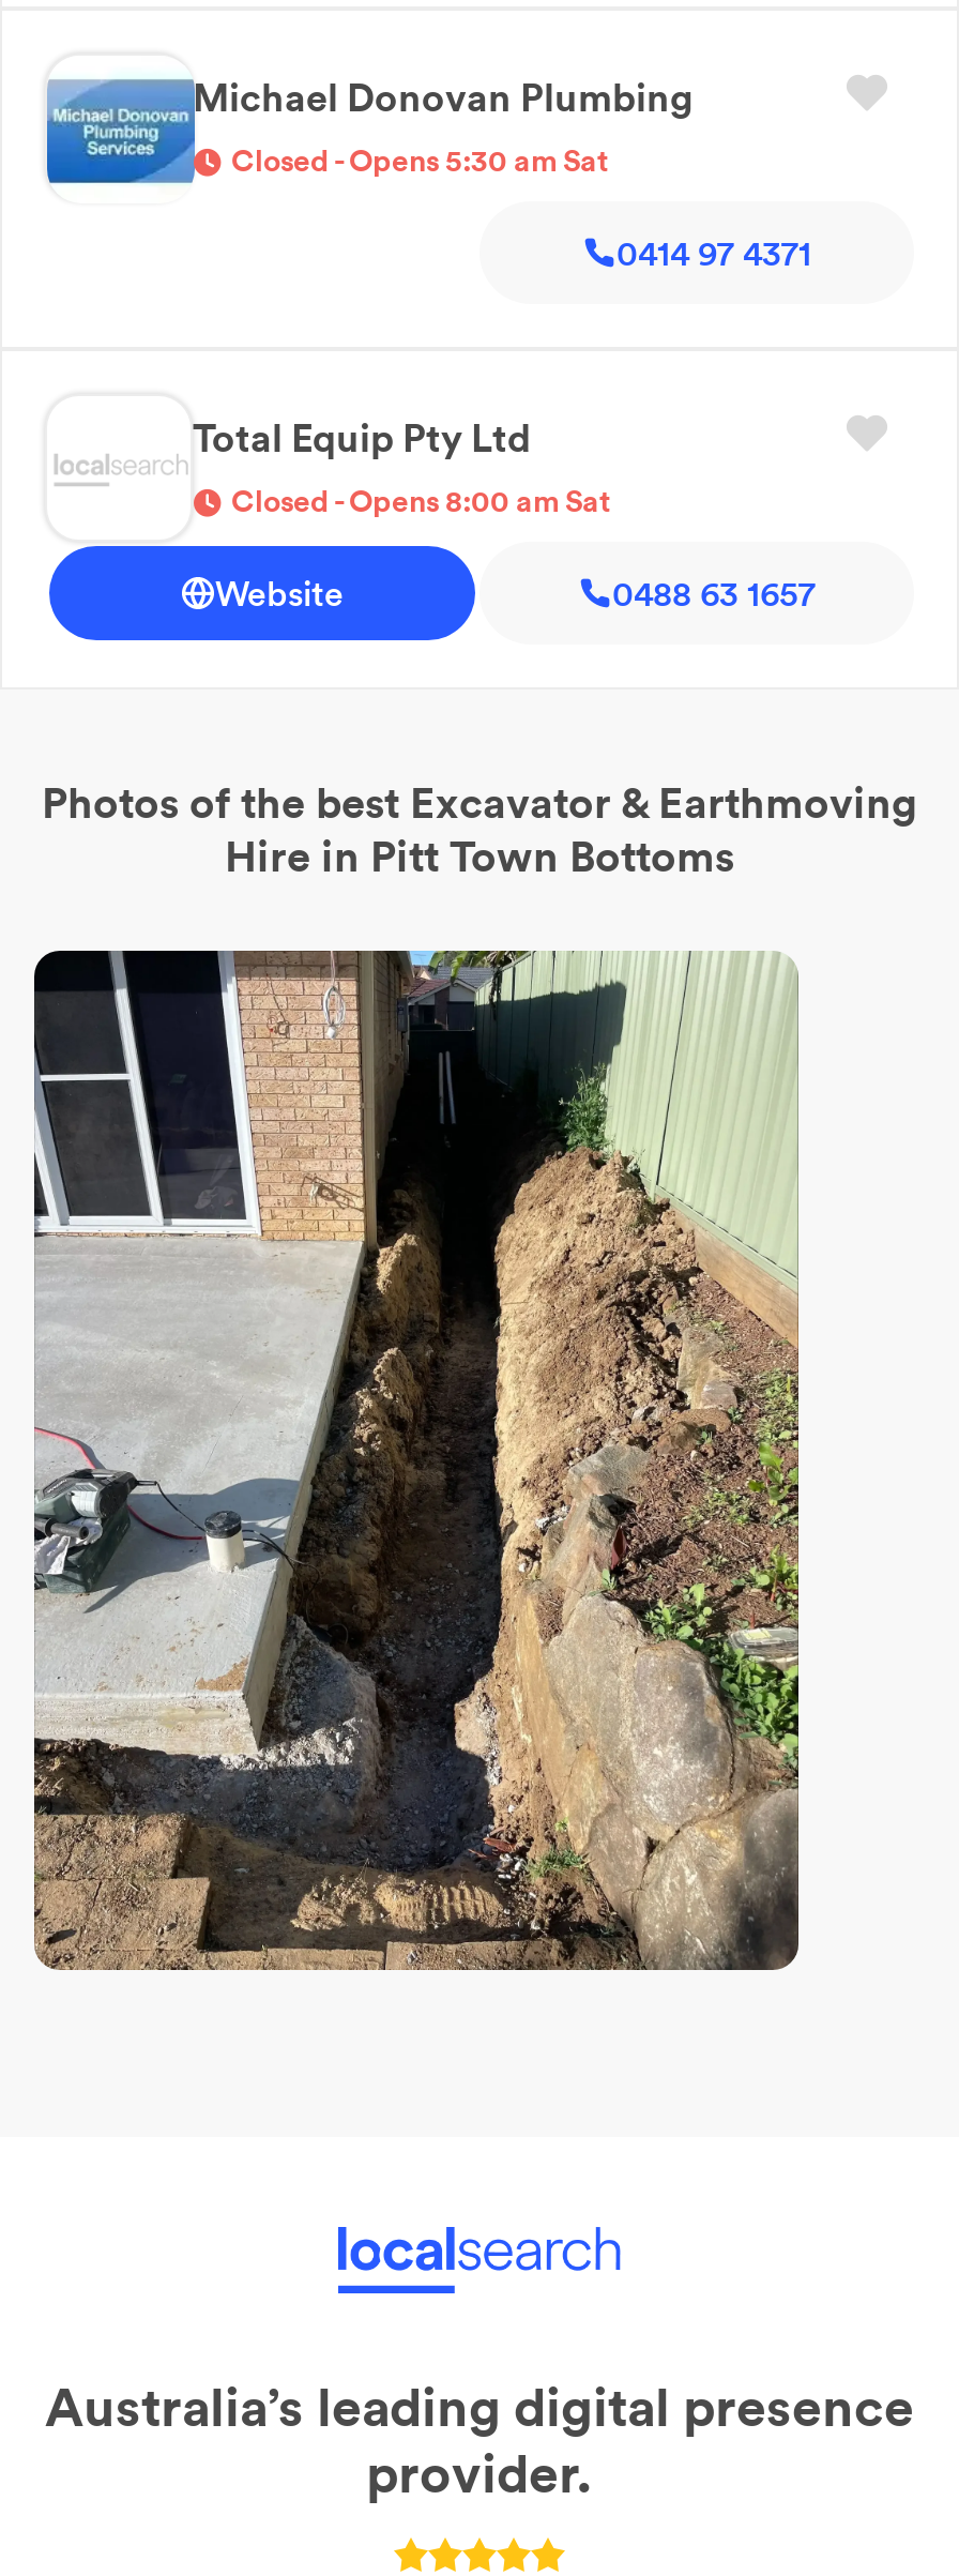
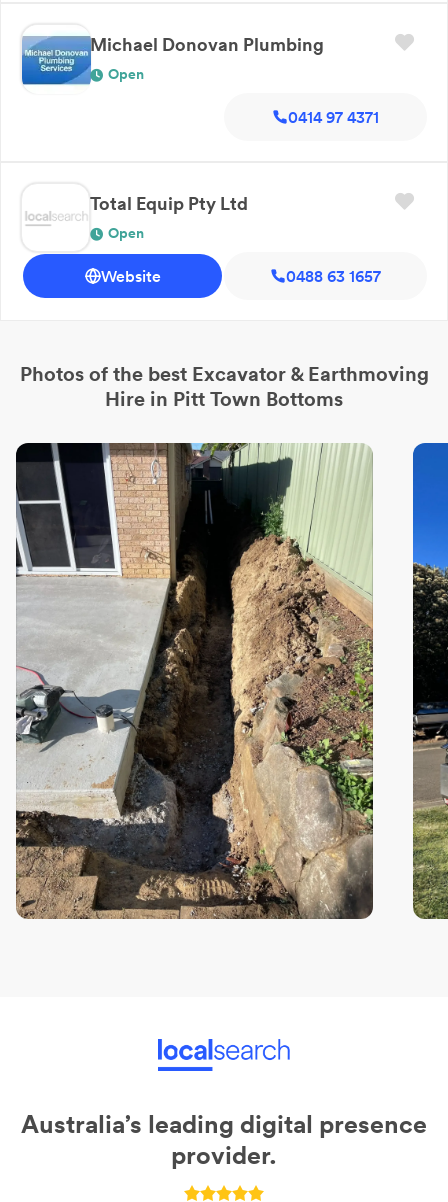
- Closed - Opens 5:30 am Sat
+ Open

- Closed - Opens 8:00 am Sat
+ Open

+ [image]
